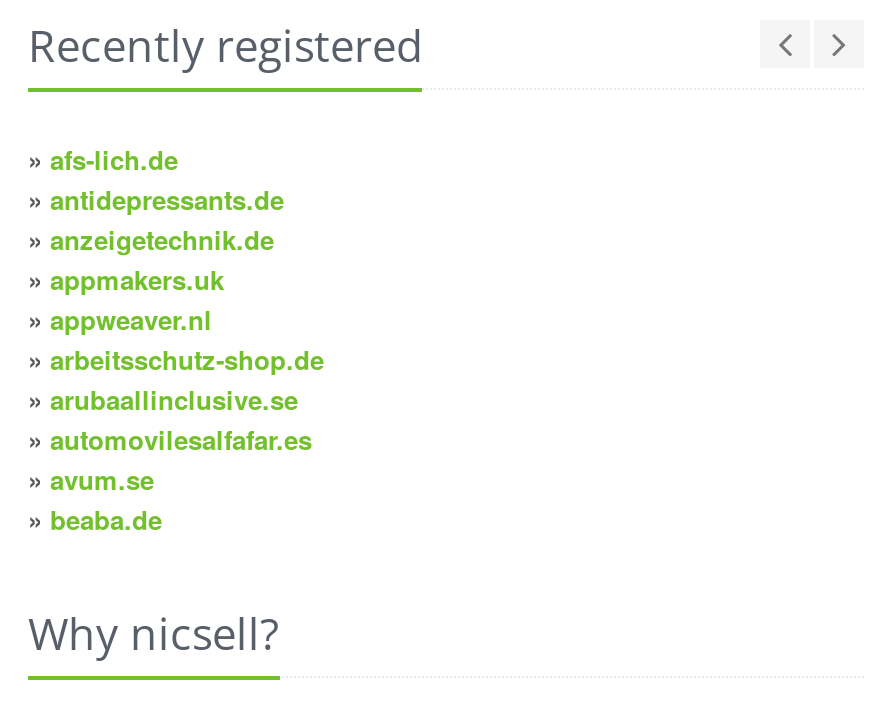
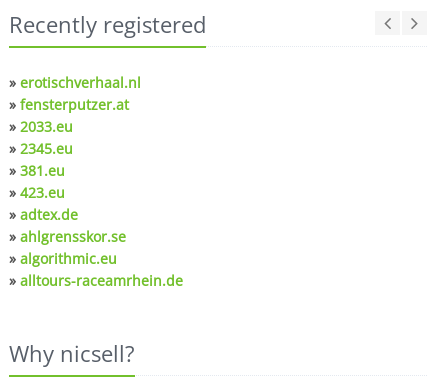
- » afs-lich.de
- » antidepressants.de
- » anzeigetechnik.de
- » appmakers.uk
- » appweaver.nl
- » arbeitsschutz-shop.de
- » arubaallinclusive.se
- » automovilesalfafar.es
- » avum.se
- » beaba.de
+ » erotischverhaal.nl
+ » fensterputzer.at
+ » 2033.eu
+ » 2345.eu
+ » 381.eu
+ » 423.eu
+ » adtex.de
+ » ahlgrensskor.se
+ » algorithmic.eu
+ » alltours-raceamrhein.de
